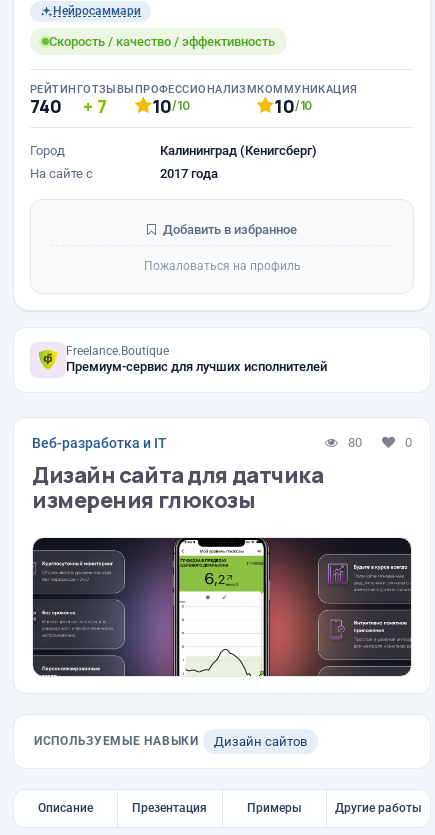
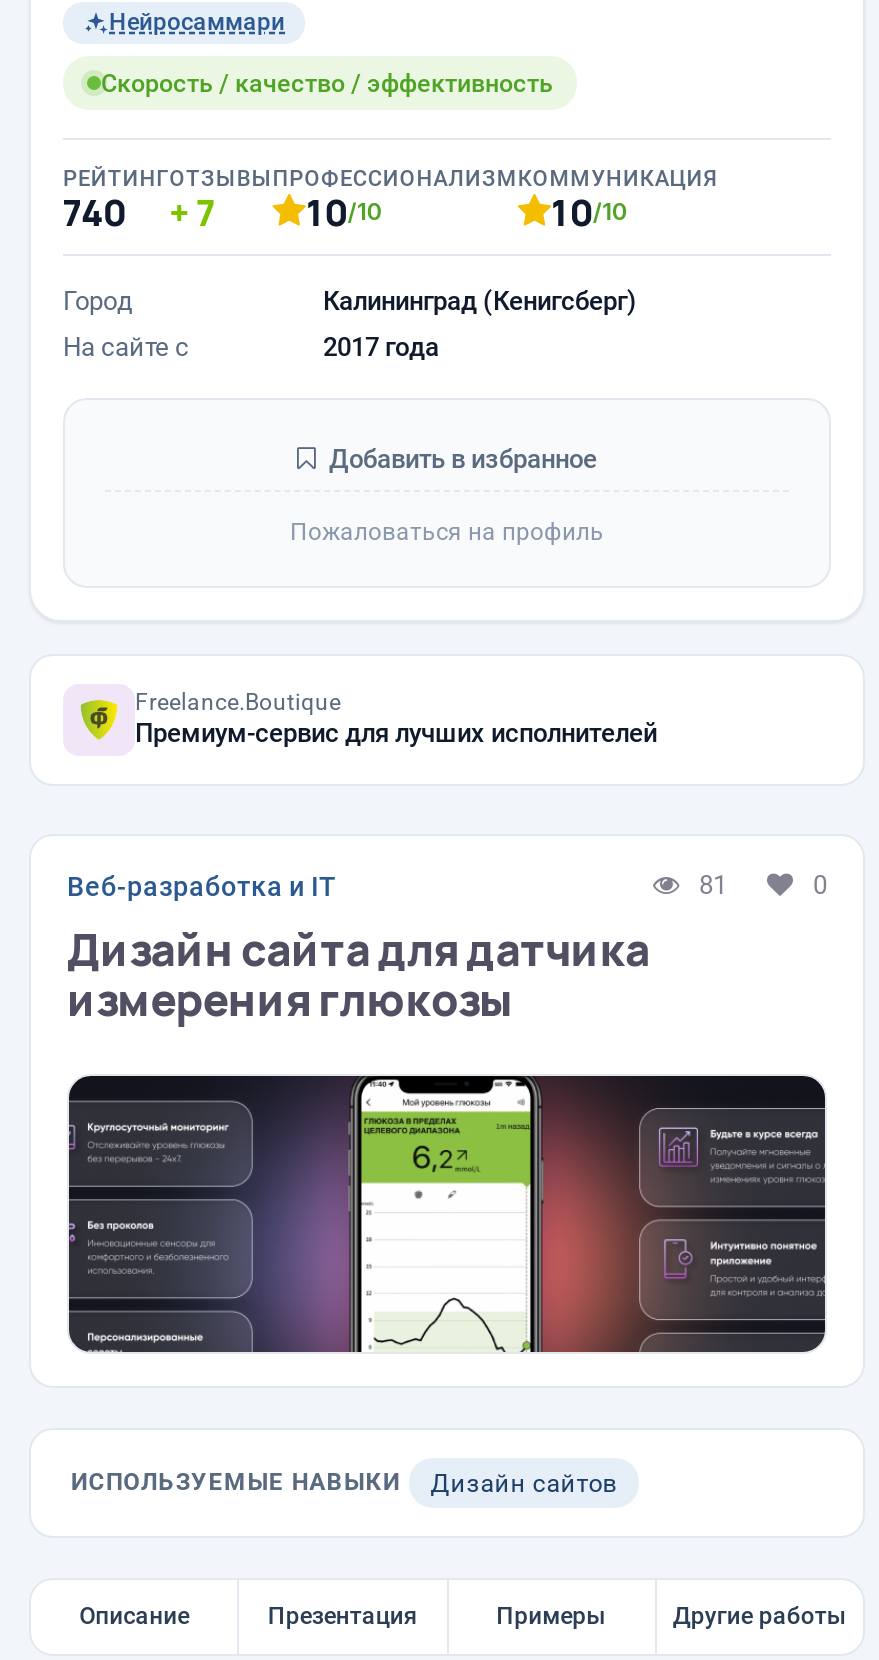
- 80
+ 81
